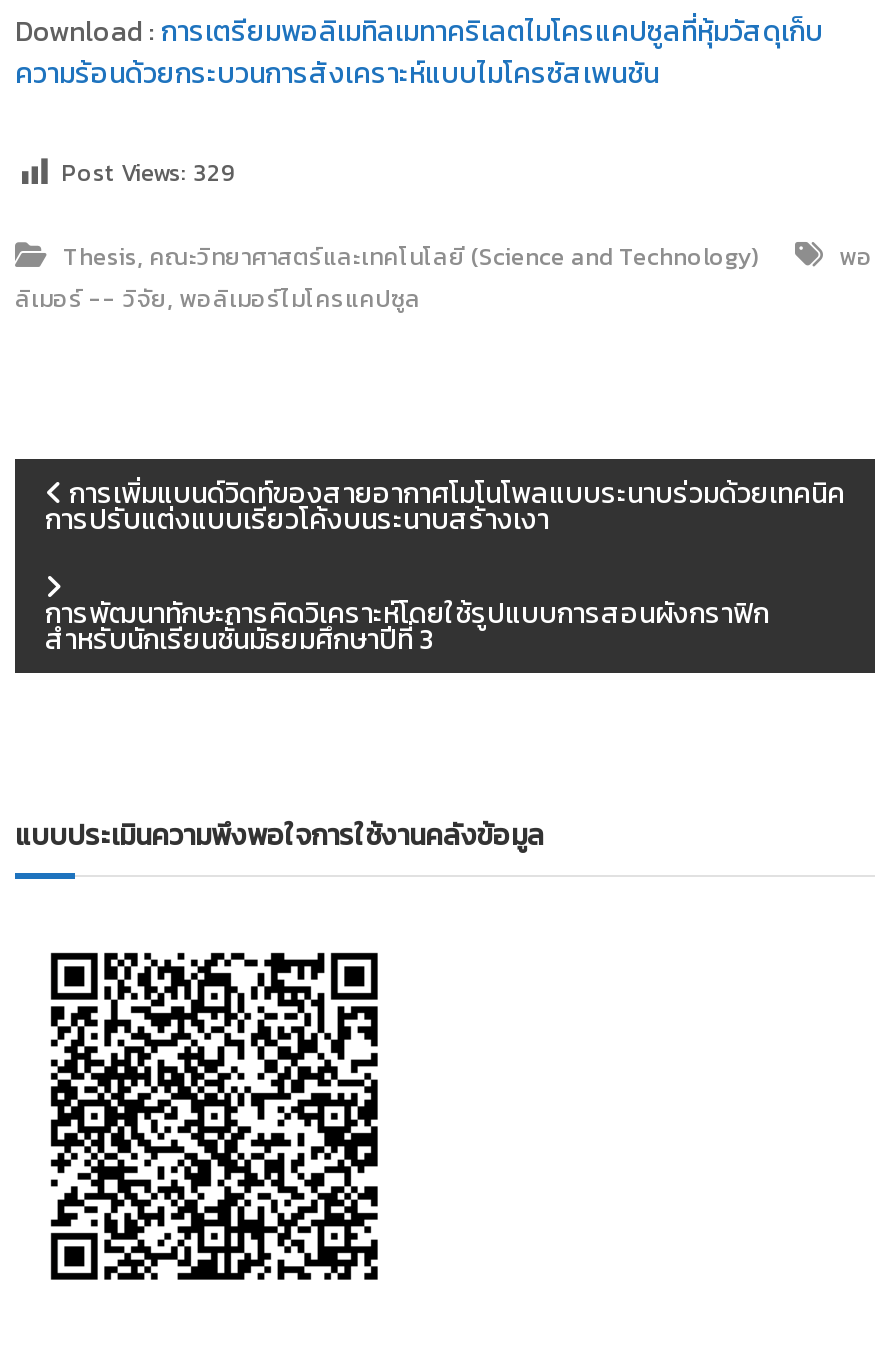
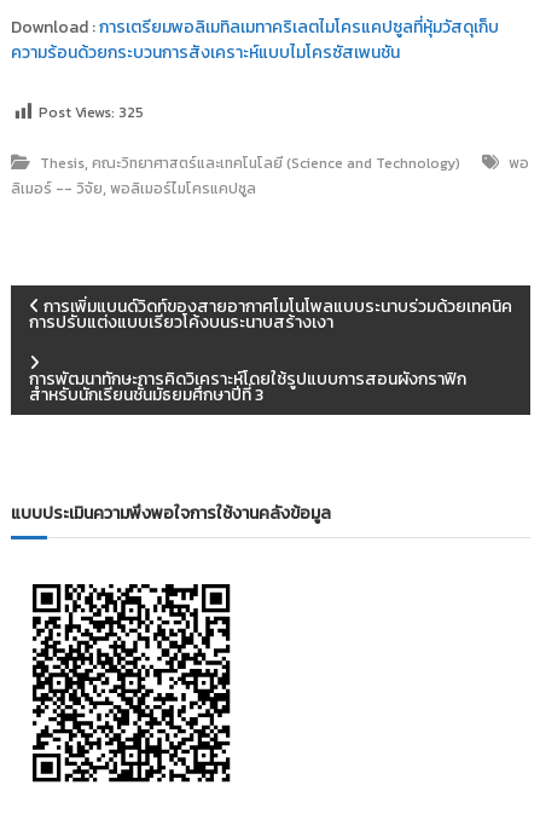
- Post Views: 329
+ Post Views: 325
